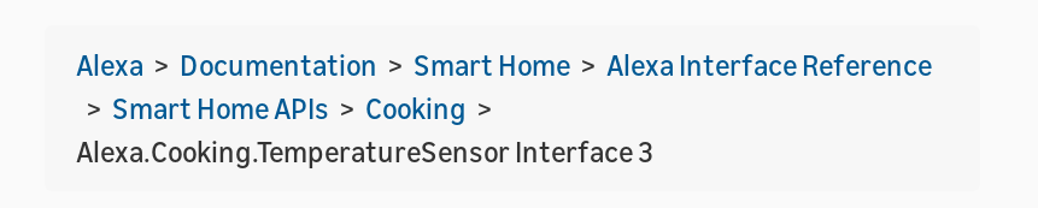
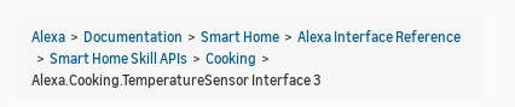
- > Smart Home APIs > Cooking >
+ > Smart Home Skill APIs > Cooking >
